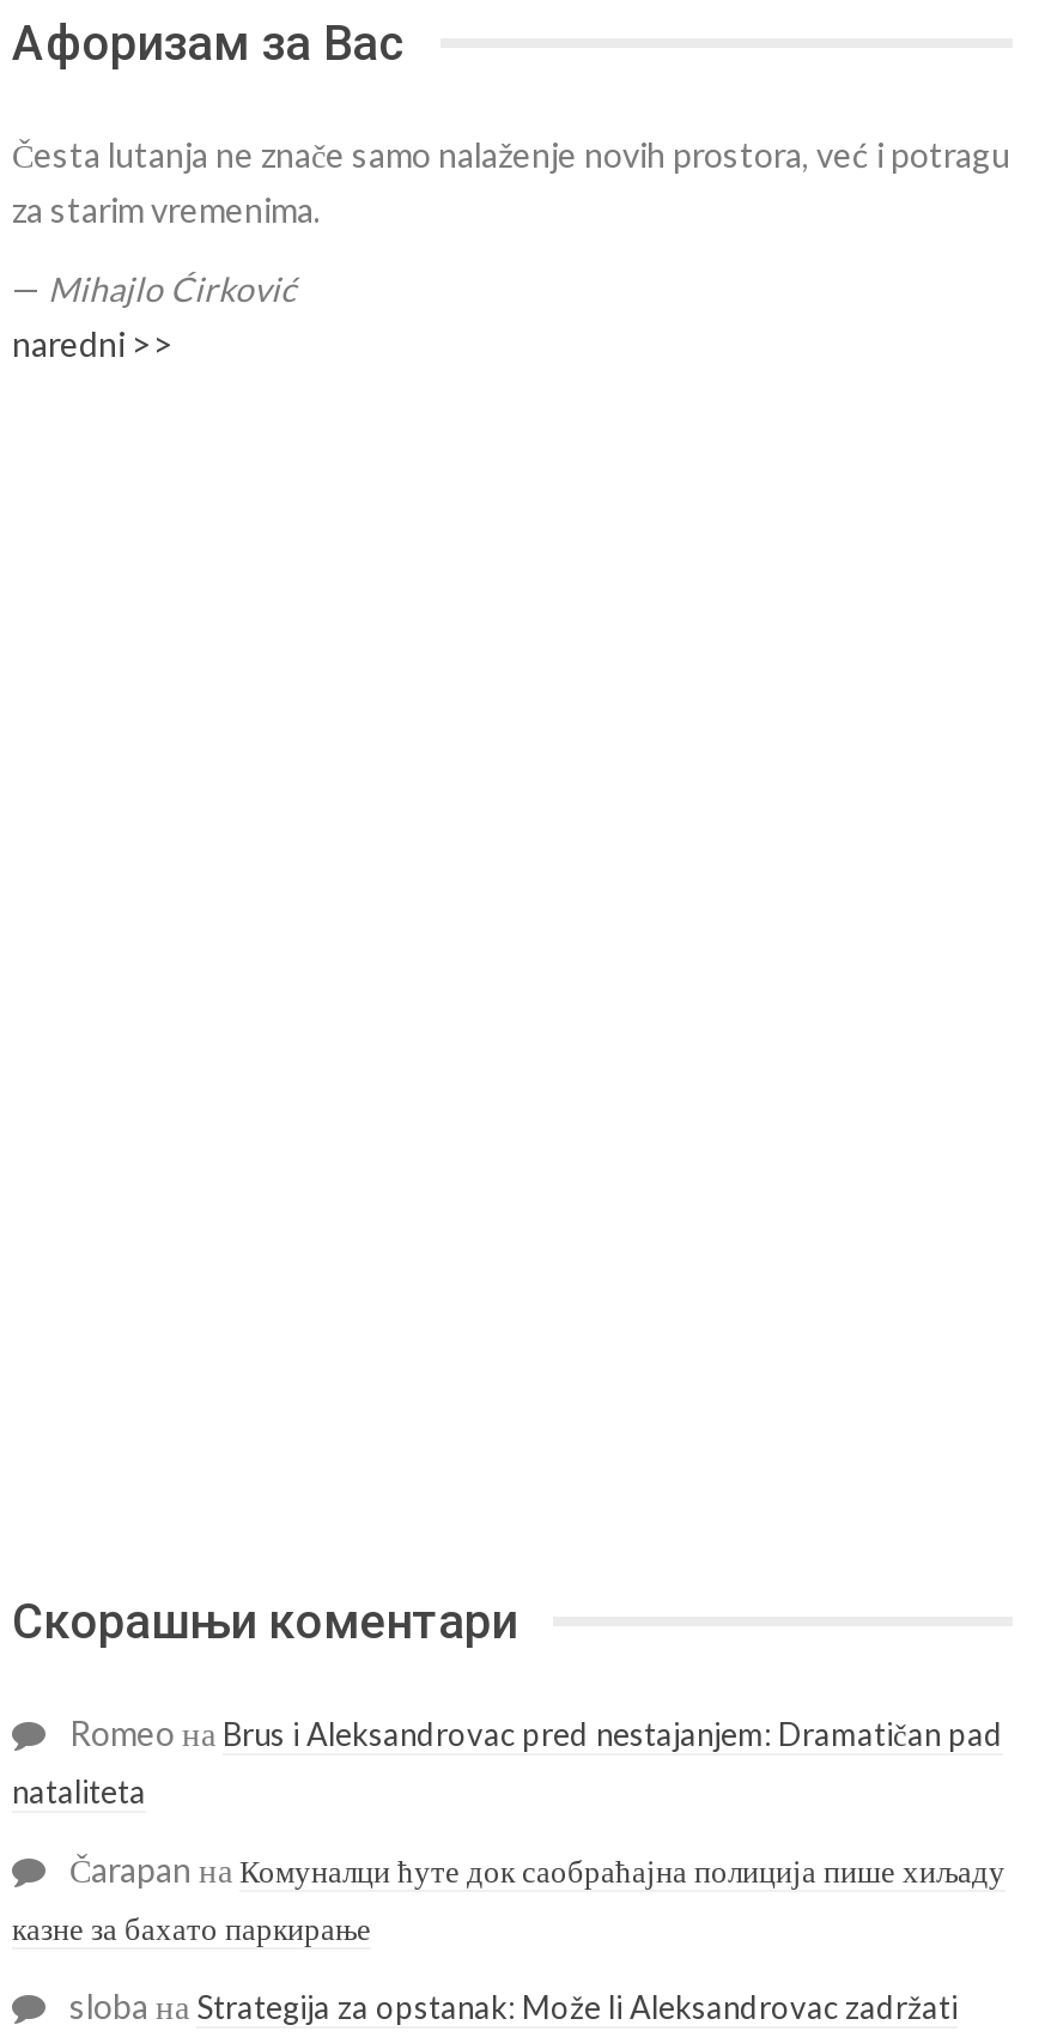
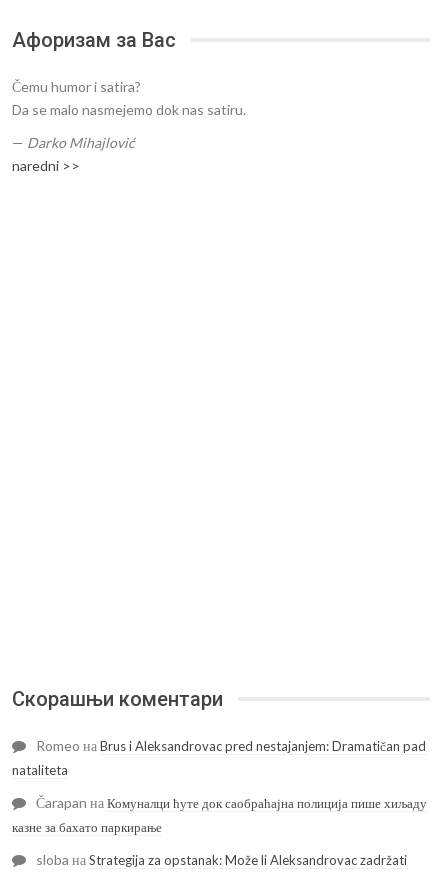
- Česta lutanja ne znače samo nalaženje novih prostora, već i potragu
- za starim vremenima.
+ Čemu humor i satira?
+ Da se malo nasmejemo dok nas satiru.

- — Mihajlo Ćirković
+ — Darko Mihajlović
